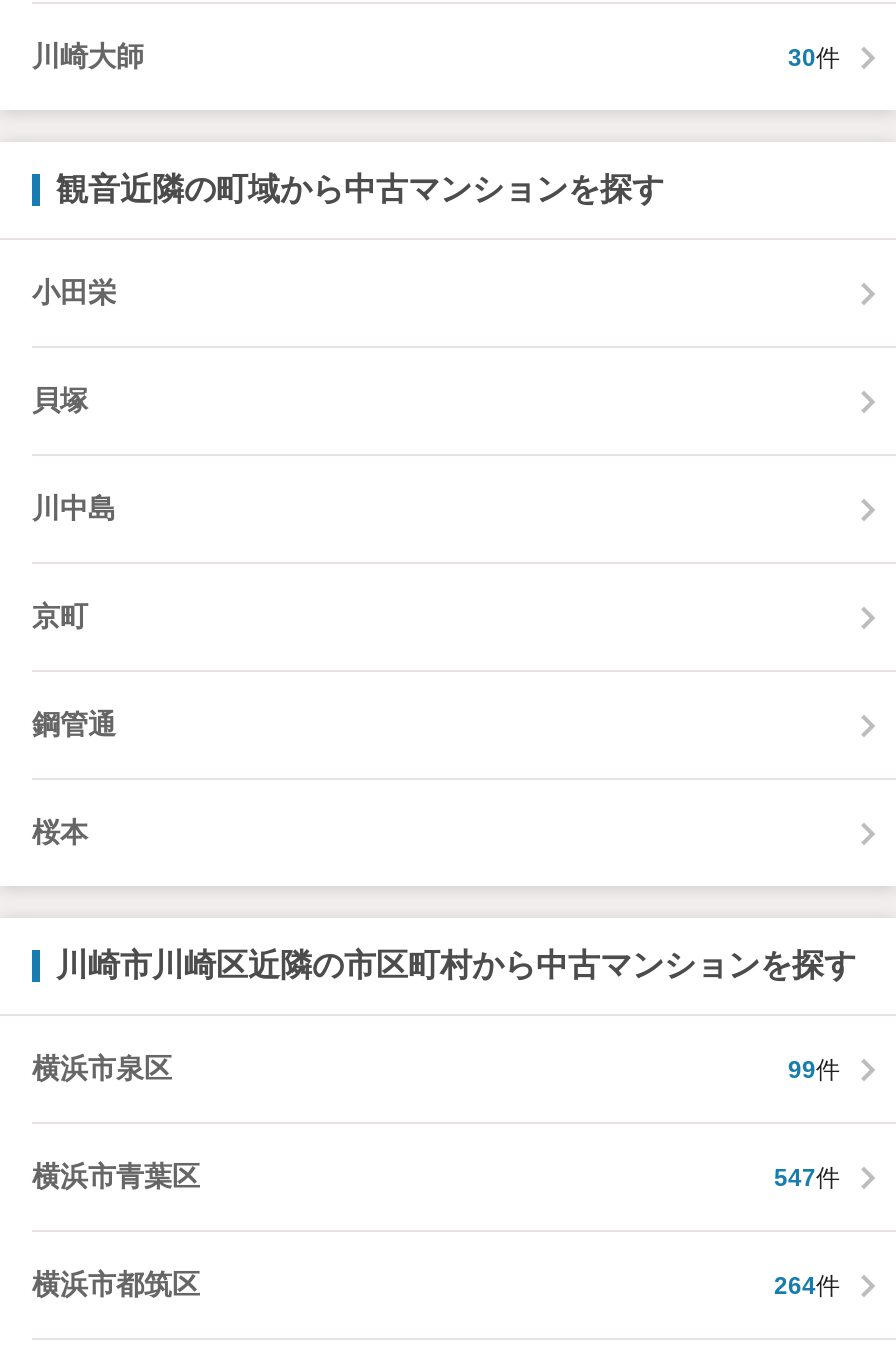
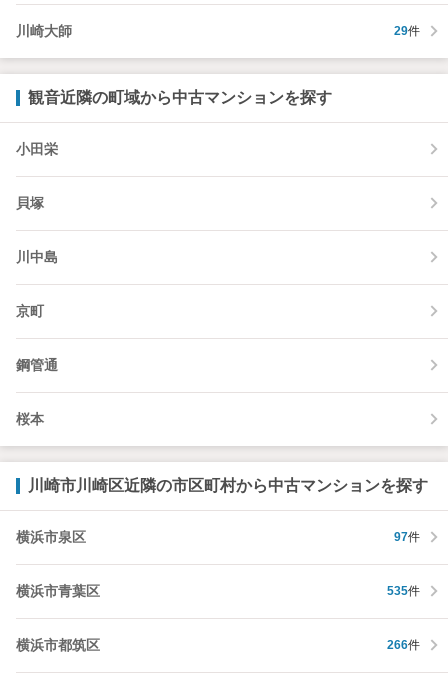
- 30件
+ 29件

- 99件
+ 97件

- 547件
+ 535件

- 264件
+ 266件
